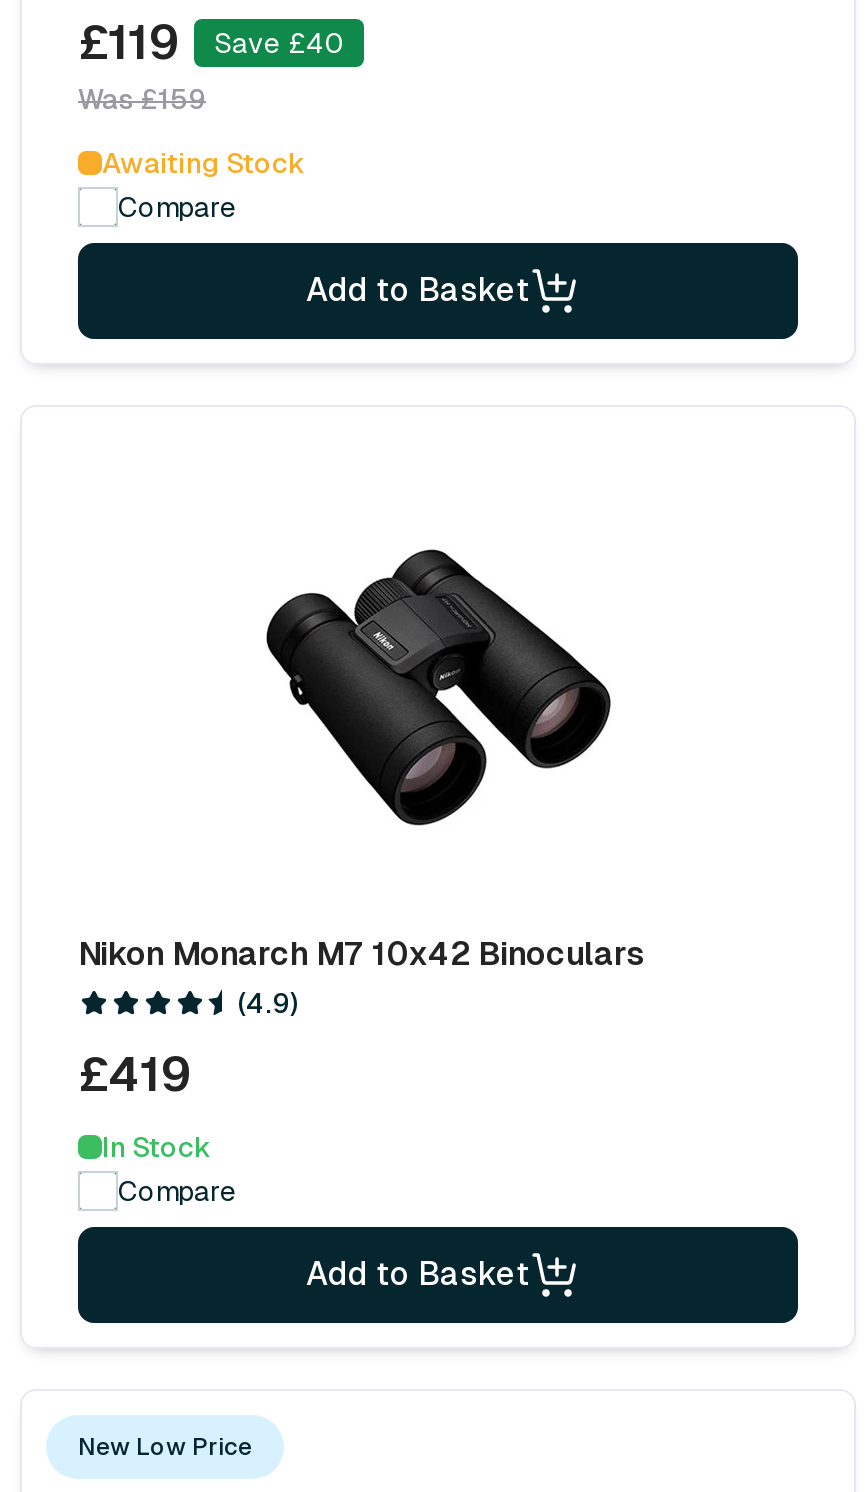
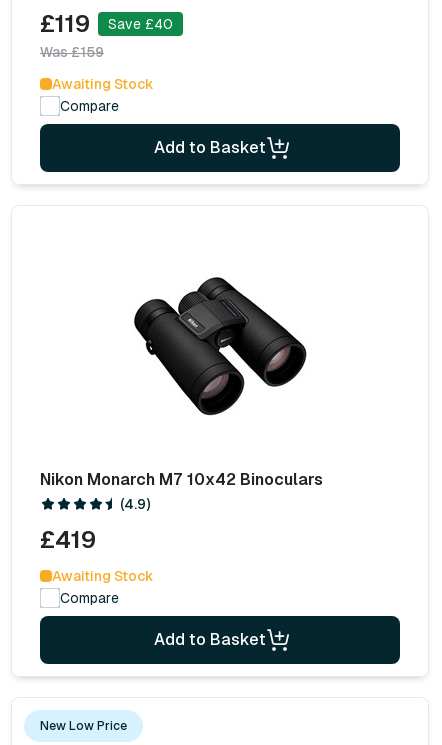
- In Stock
+ Awaiting Stock
